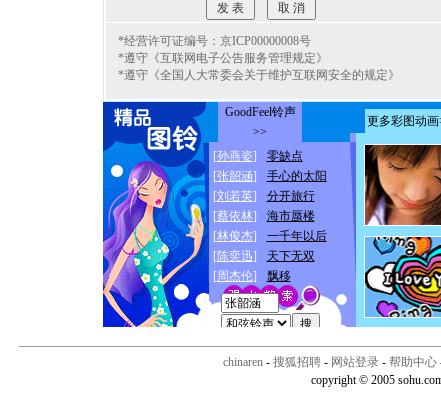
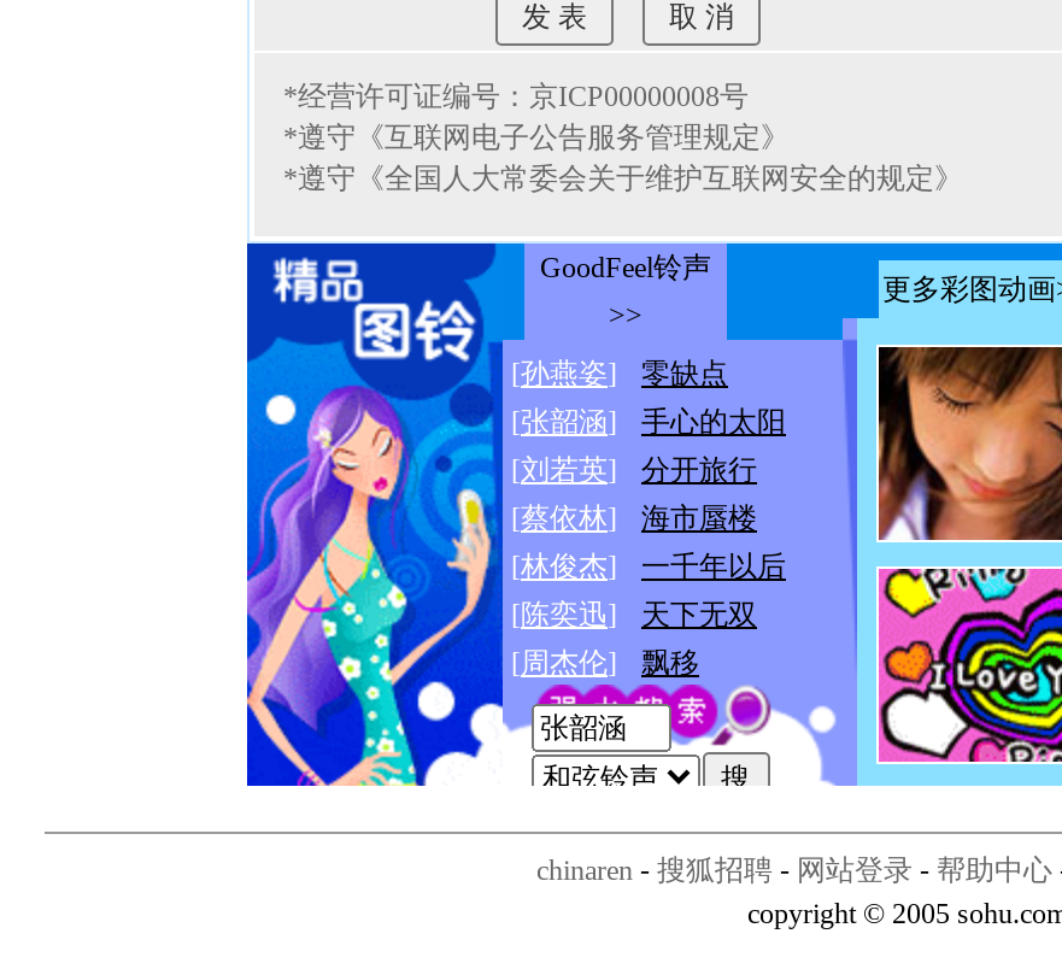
- [image]
+ [image]
